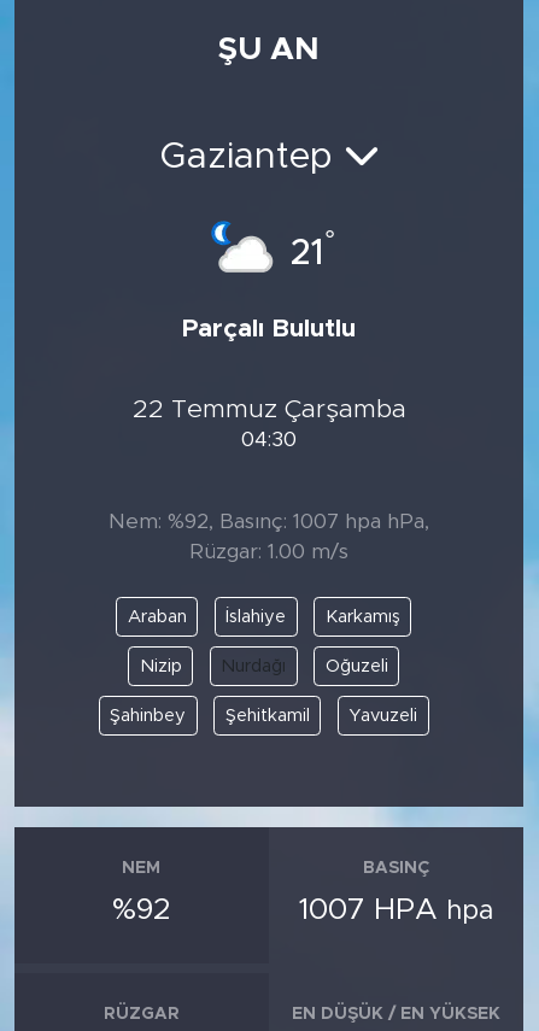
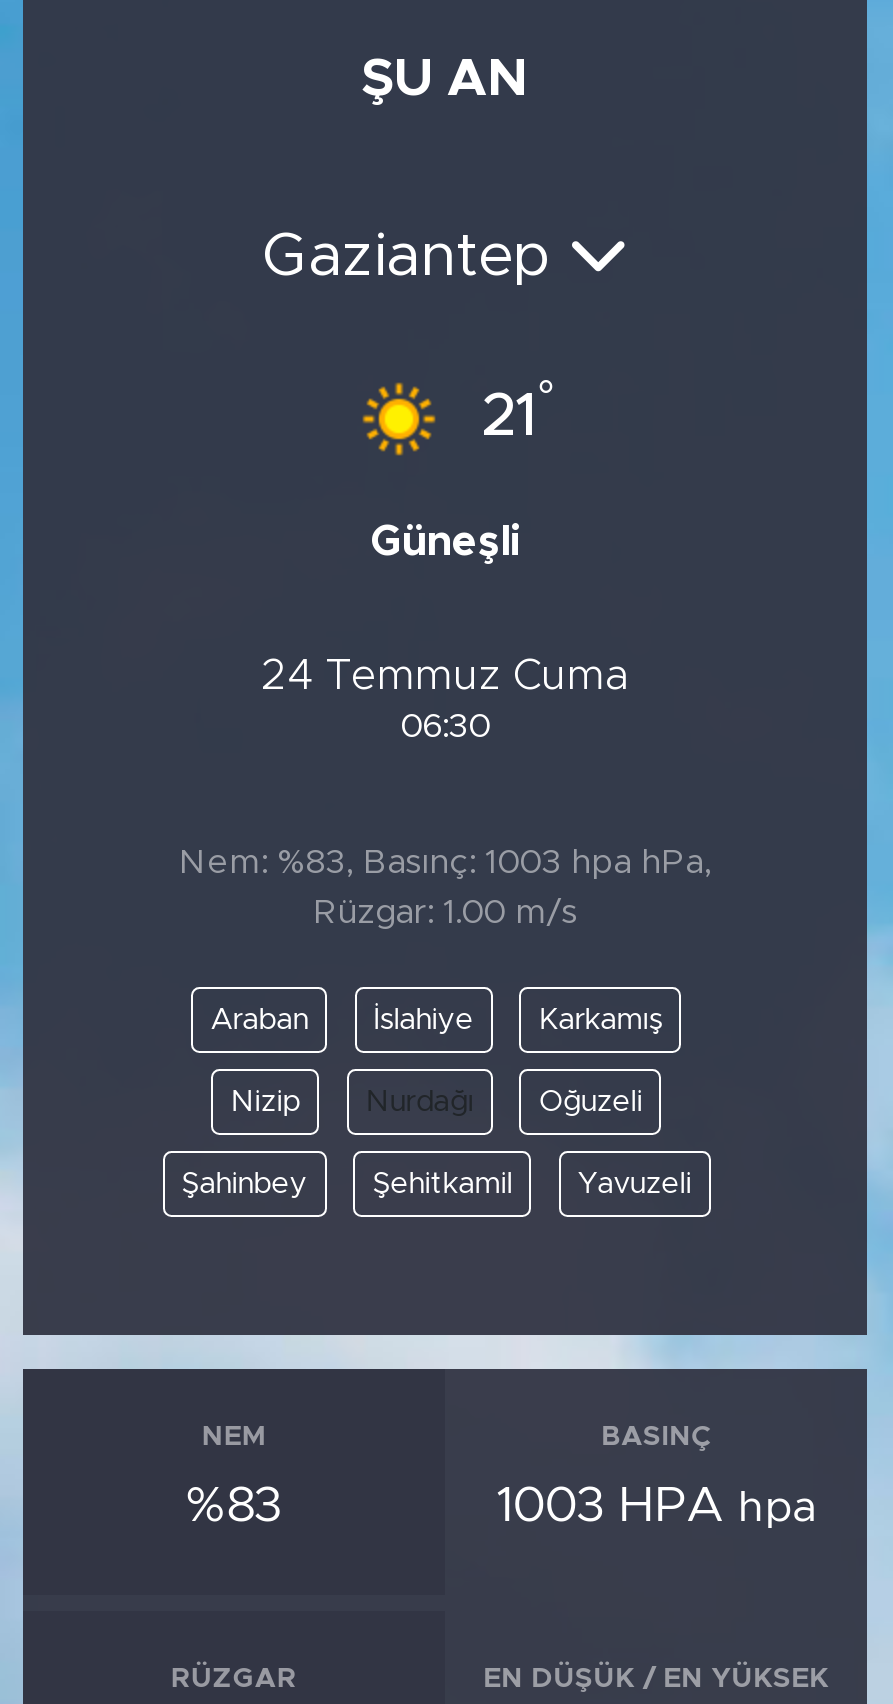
- [image]
- Parçalı Bulutlu
+ [image]
+ Güneşli

- 22 Temmuz Çarşamba
- 04:30
+ 24 Temmuz Cuma
+ 06:30

- Nem: %92, Basınç: 1007 hpa hPa,
+ Nem: %83, Basınç: 1003 hpa hPa,

- %92
+ %83

- 1007 HPA hpa
+ 1003 HPA hpa
